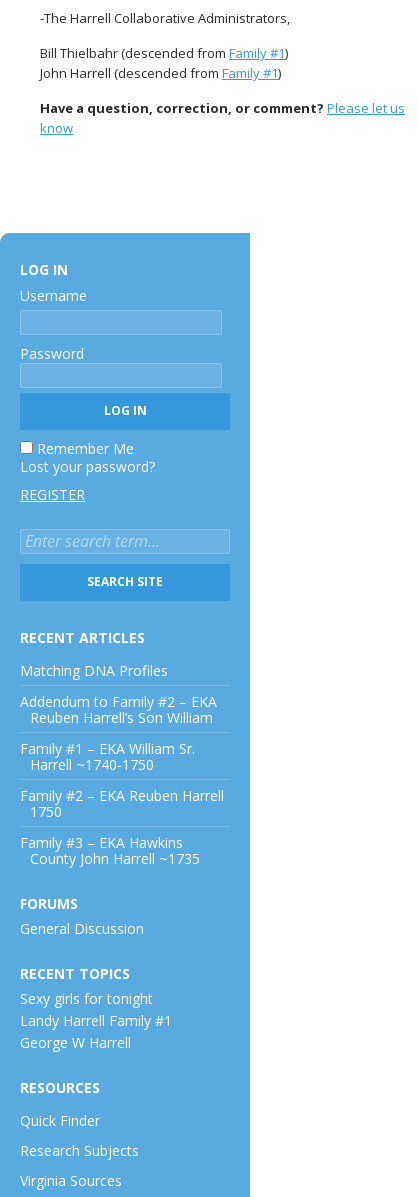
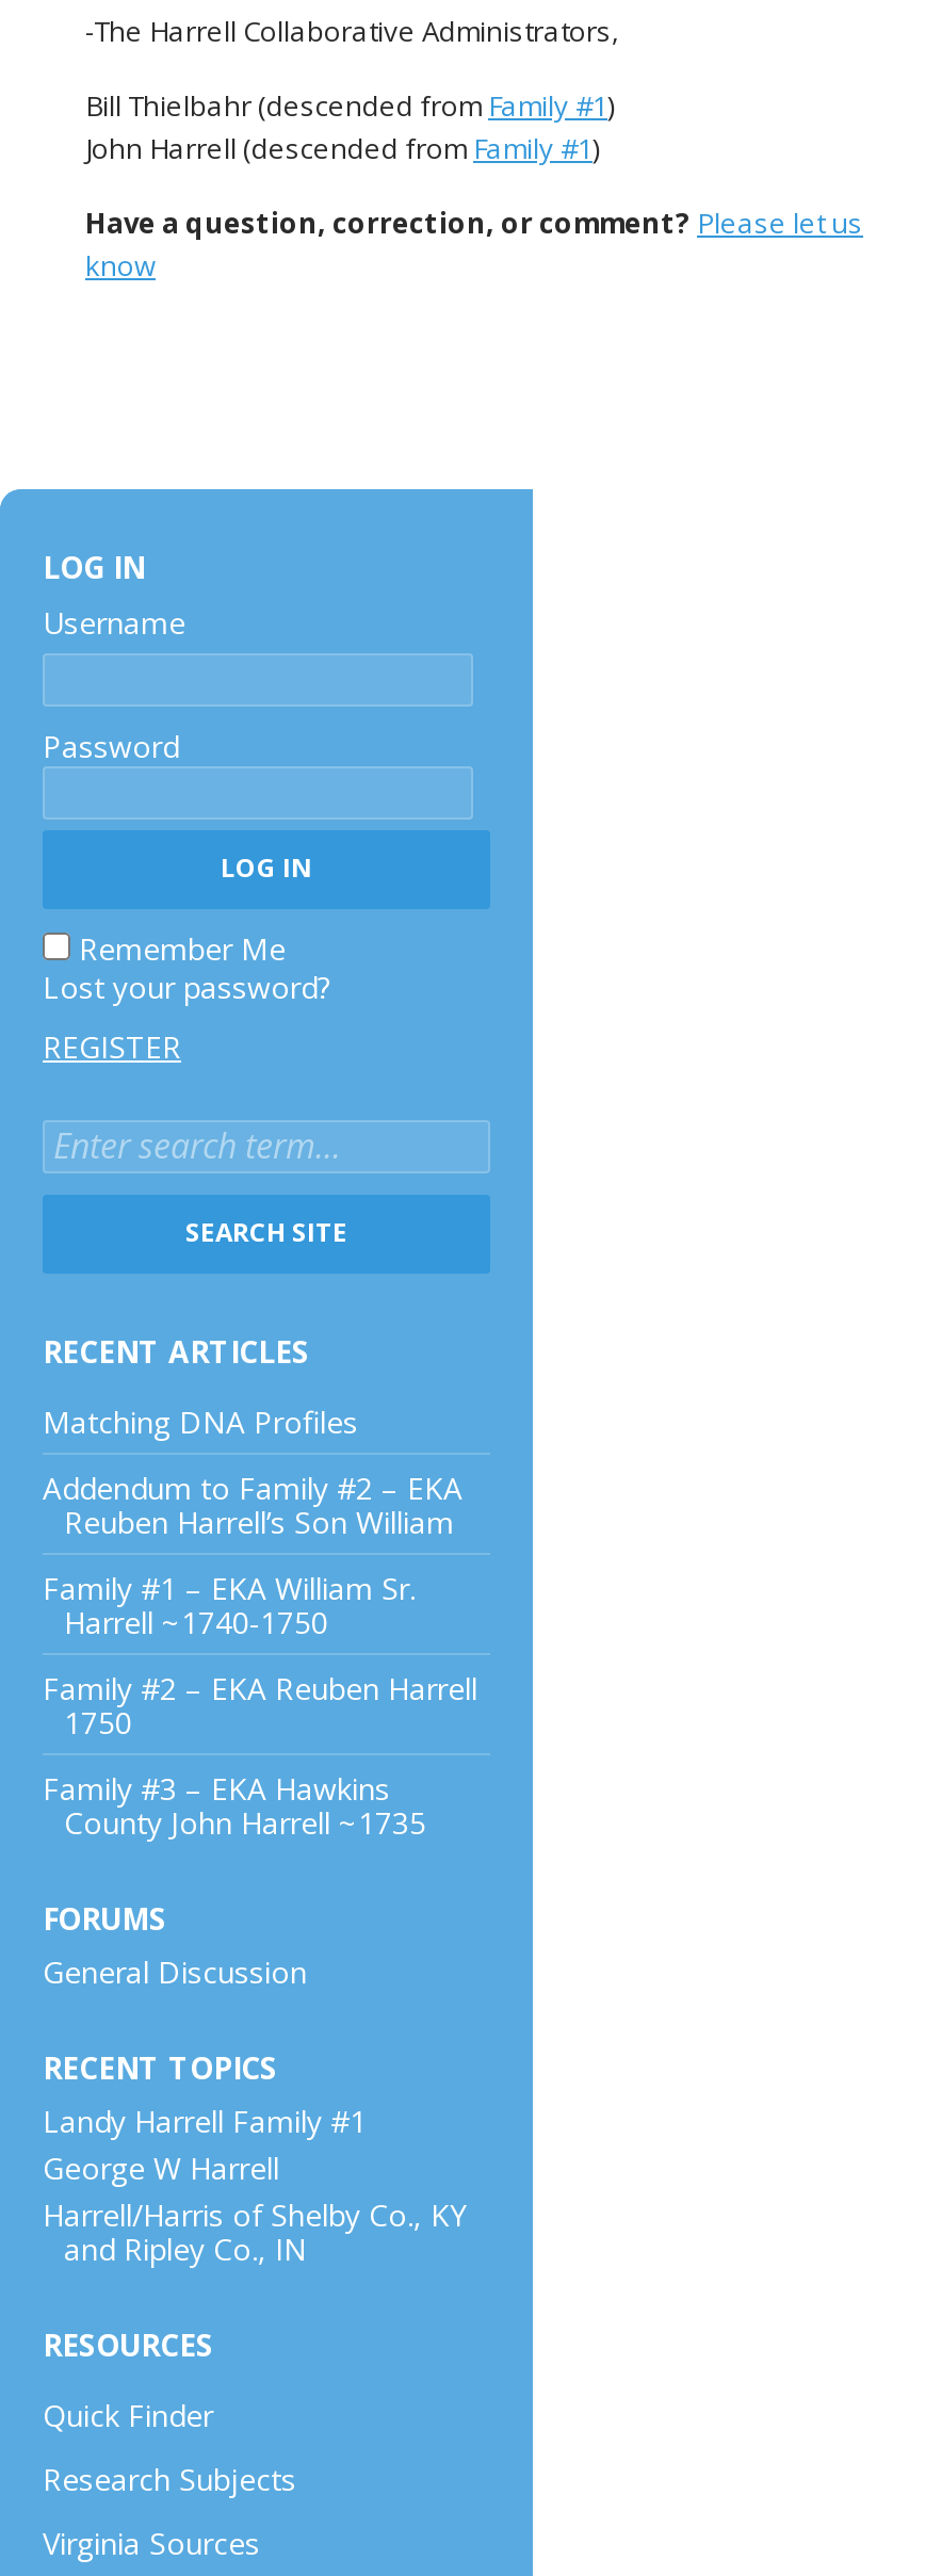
- Sexy girls for tonight

moved up: Landy Harrell Family #1 | George W Harrell

+ Harrell/Harris of Shelby Co., KY
+ and Ripley Co., IN
